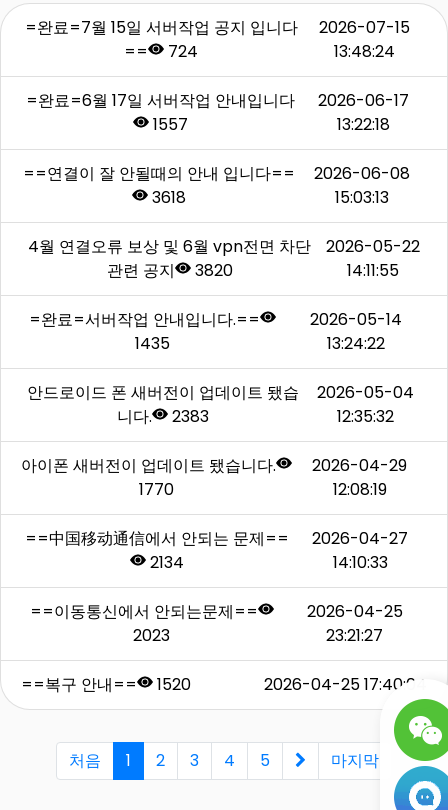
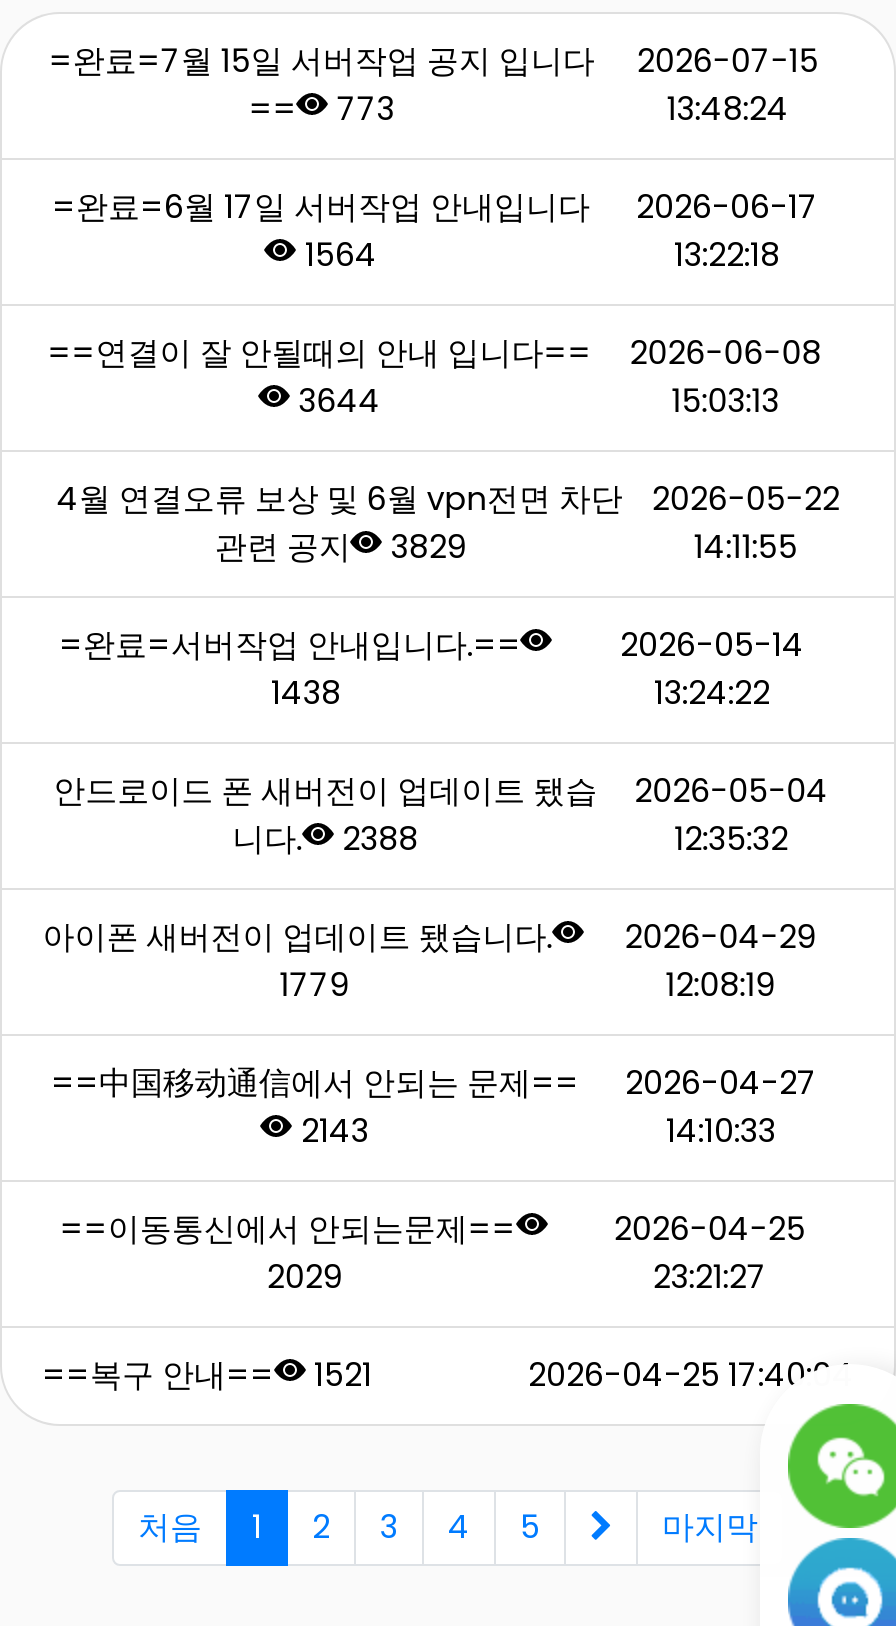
- 724
+ 773

- 1557
+ 1564

- 3618
+ 3644

- 관련 공지 3820
+ 관련 공지 3829

- 1435
+ 1438

- 니다. 2383
+ 니다. 2388

- 1770
+ 1779

- 2134
+ 2143

- 2023
+ 2029

- ==복구 안내== 1520
+ ==복구 안내== 1521
